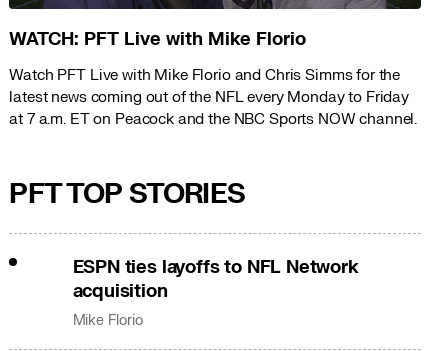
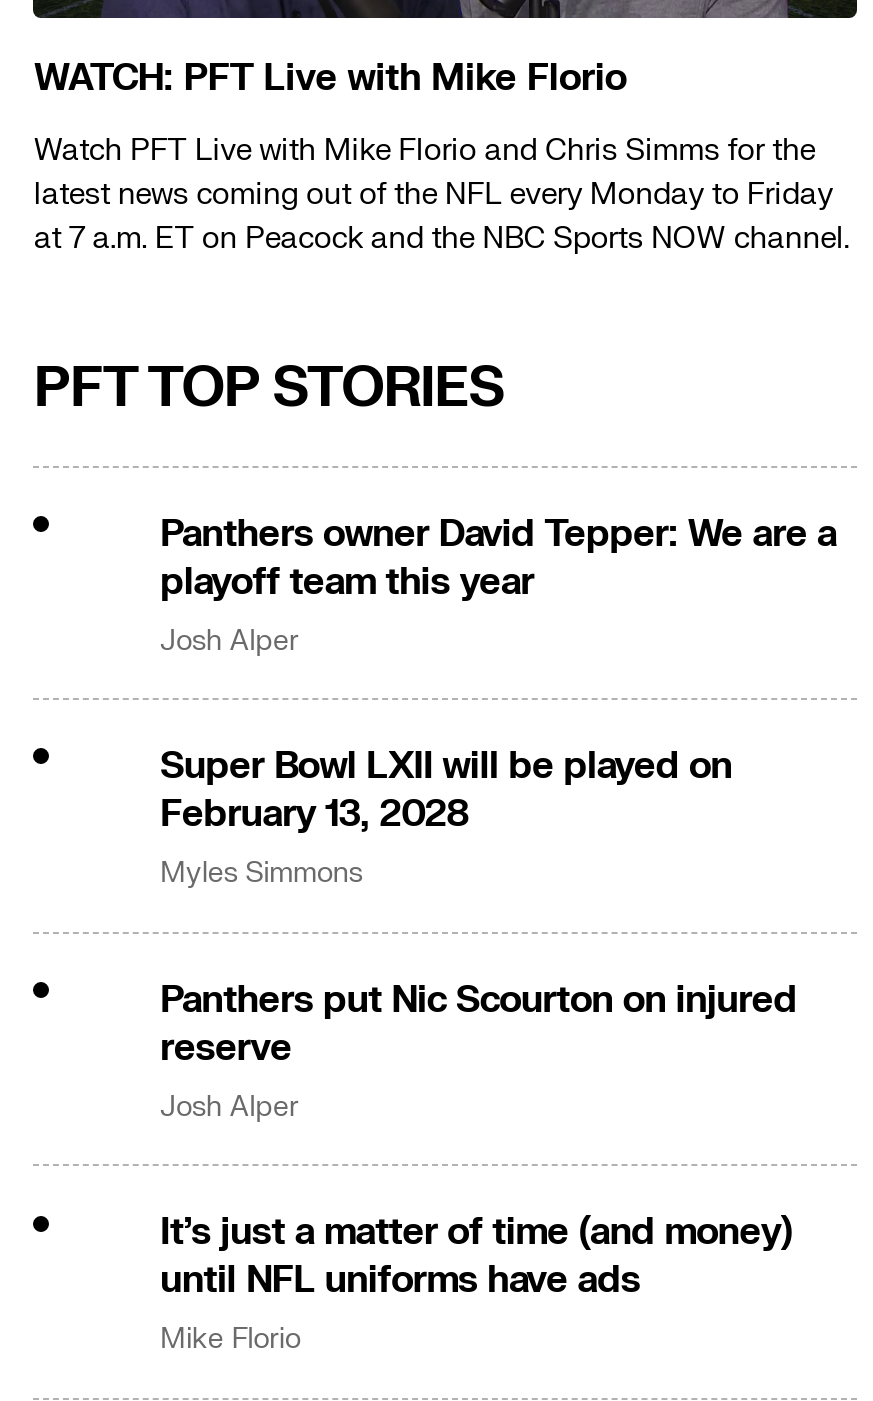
- ESPN ties layoffs to NFL Network
- acquisition
+ Panthers owner David Tepper: We are a
+ playoff team this year
+ Josh Alper
+ Super Bowl LXII will be played on
+ February 13, 2028
+ Myles Simmons
+ Panthers put Nic Scourton on injured
+ reserve
+ Josh Alper
+ It’s just a matter of time (and money)
+ until NFL uniforms have ads
